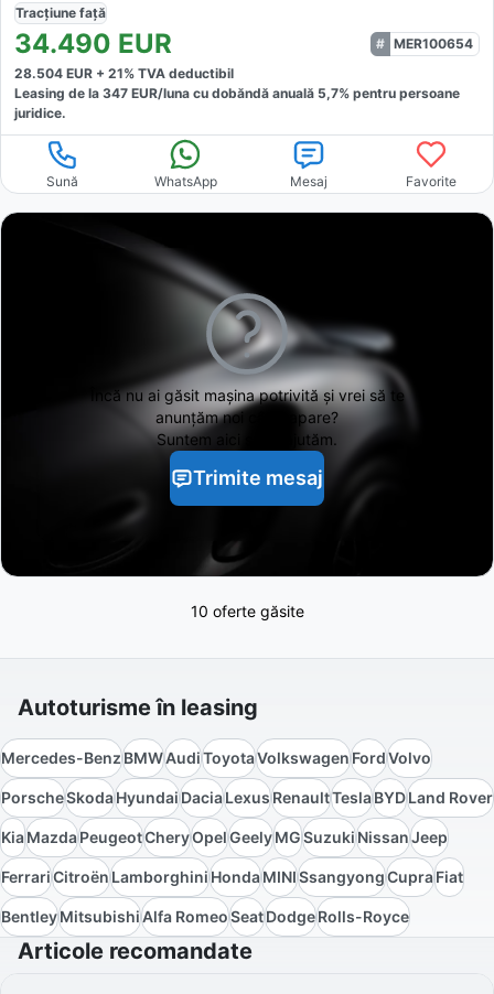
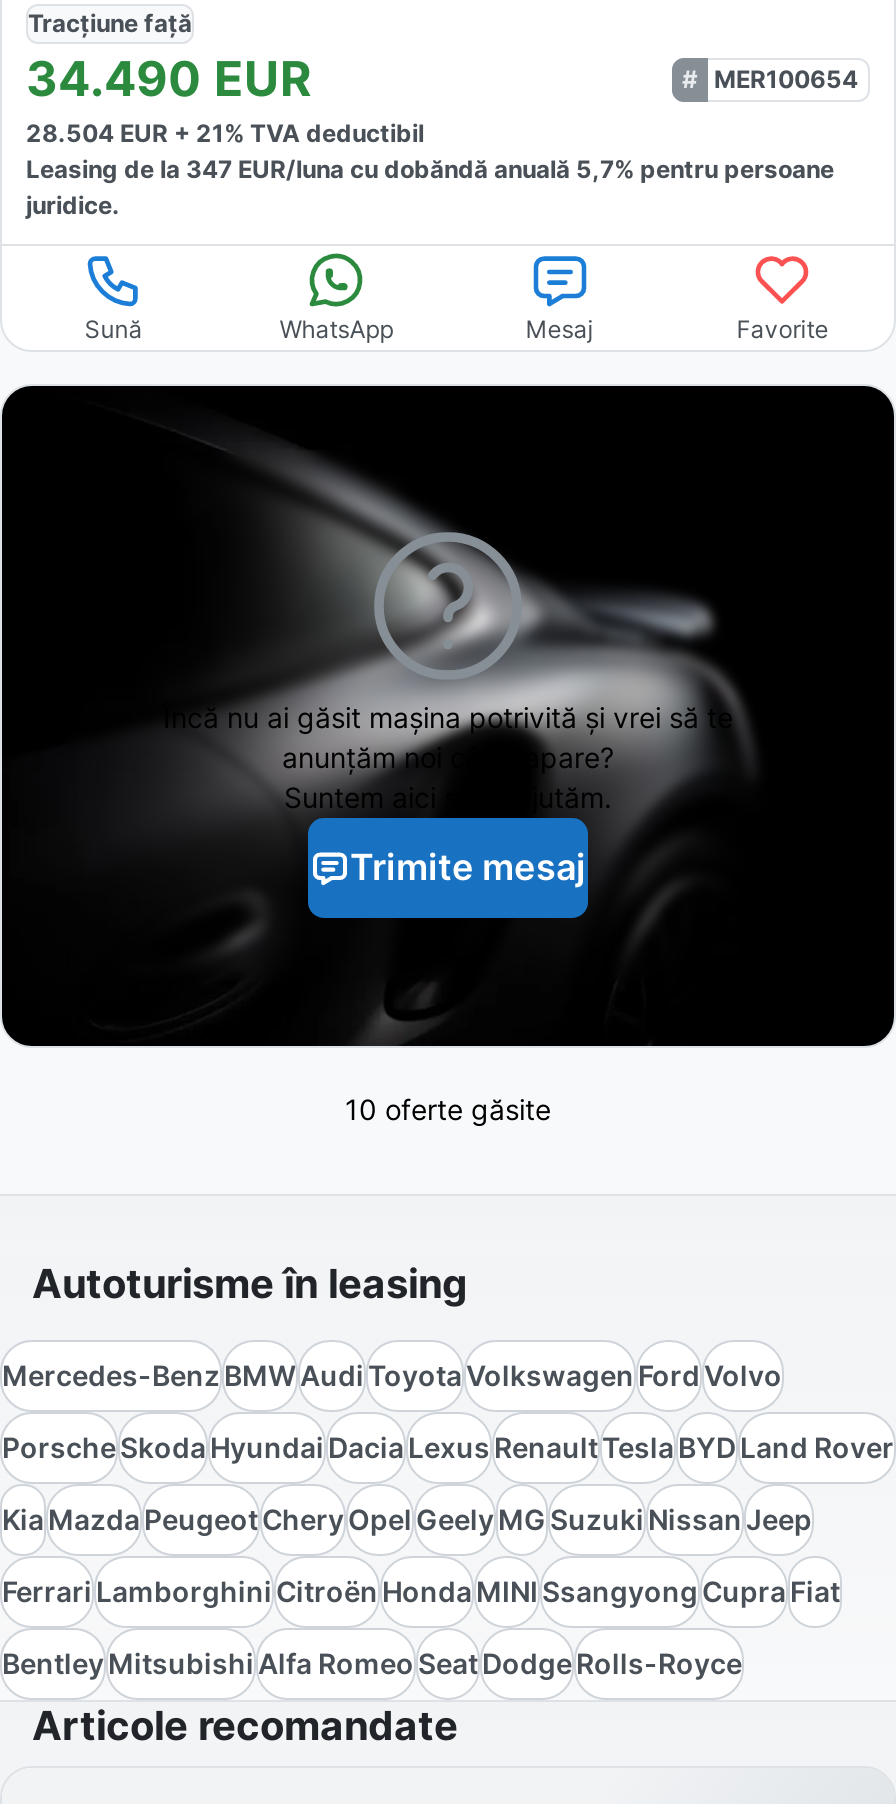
- Ferrari Citroën Lamborghini Honda MINI Ssangyong Cupra Fiat
+ Ferrari Lamborghini Citroën Honda MINI Ssangyong Cupra Fiat
